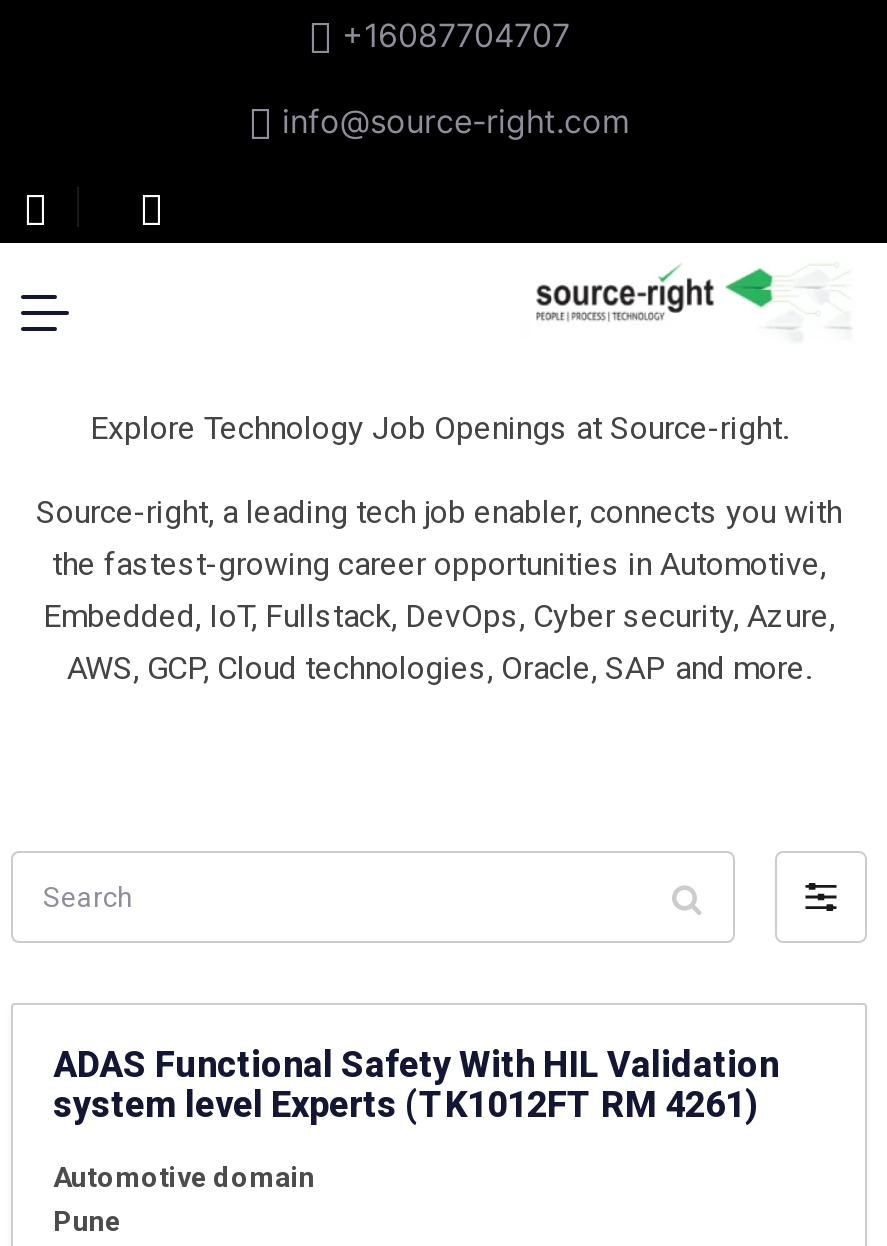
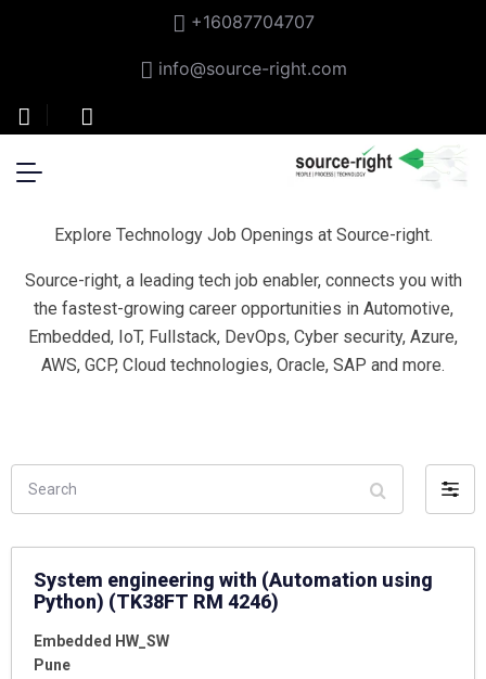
- ADAS Functional Safety With HIL Validation
- system level Experts (TK1012FT RM 4261)
+ System engineering with (Automation using
+ Python) (TK38FT RM 4246)

- Automotive domain
+ Embedded HW_SW
